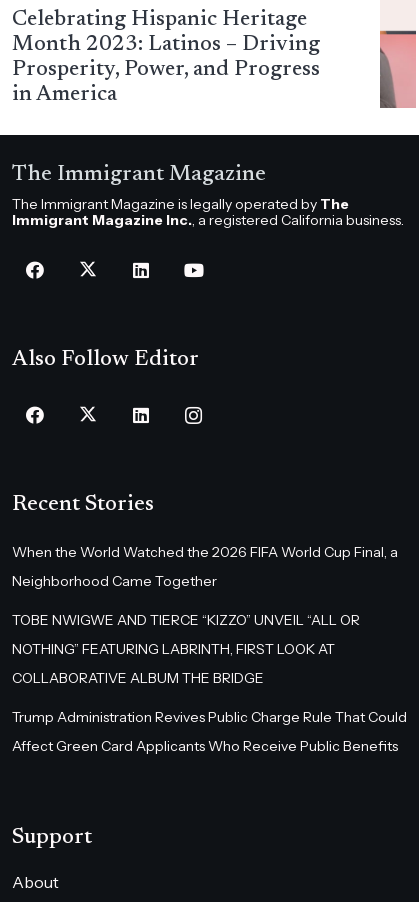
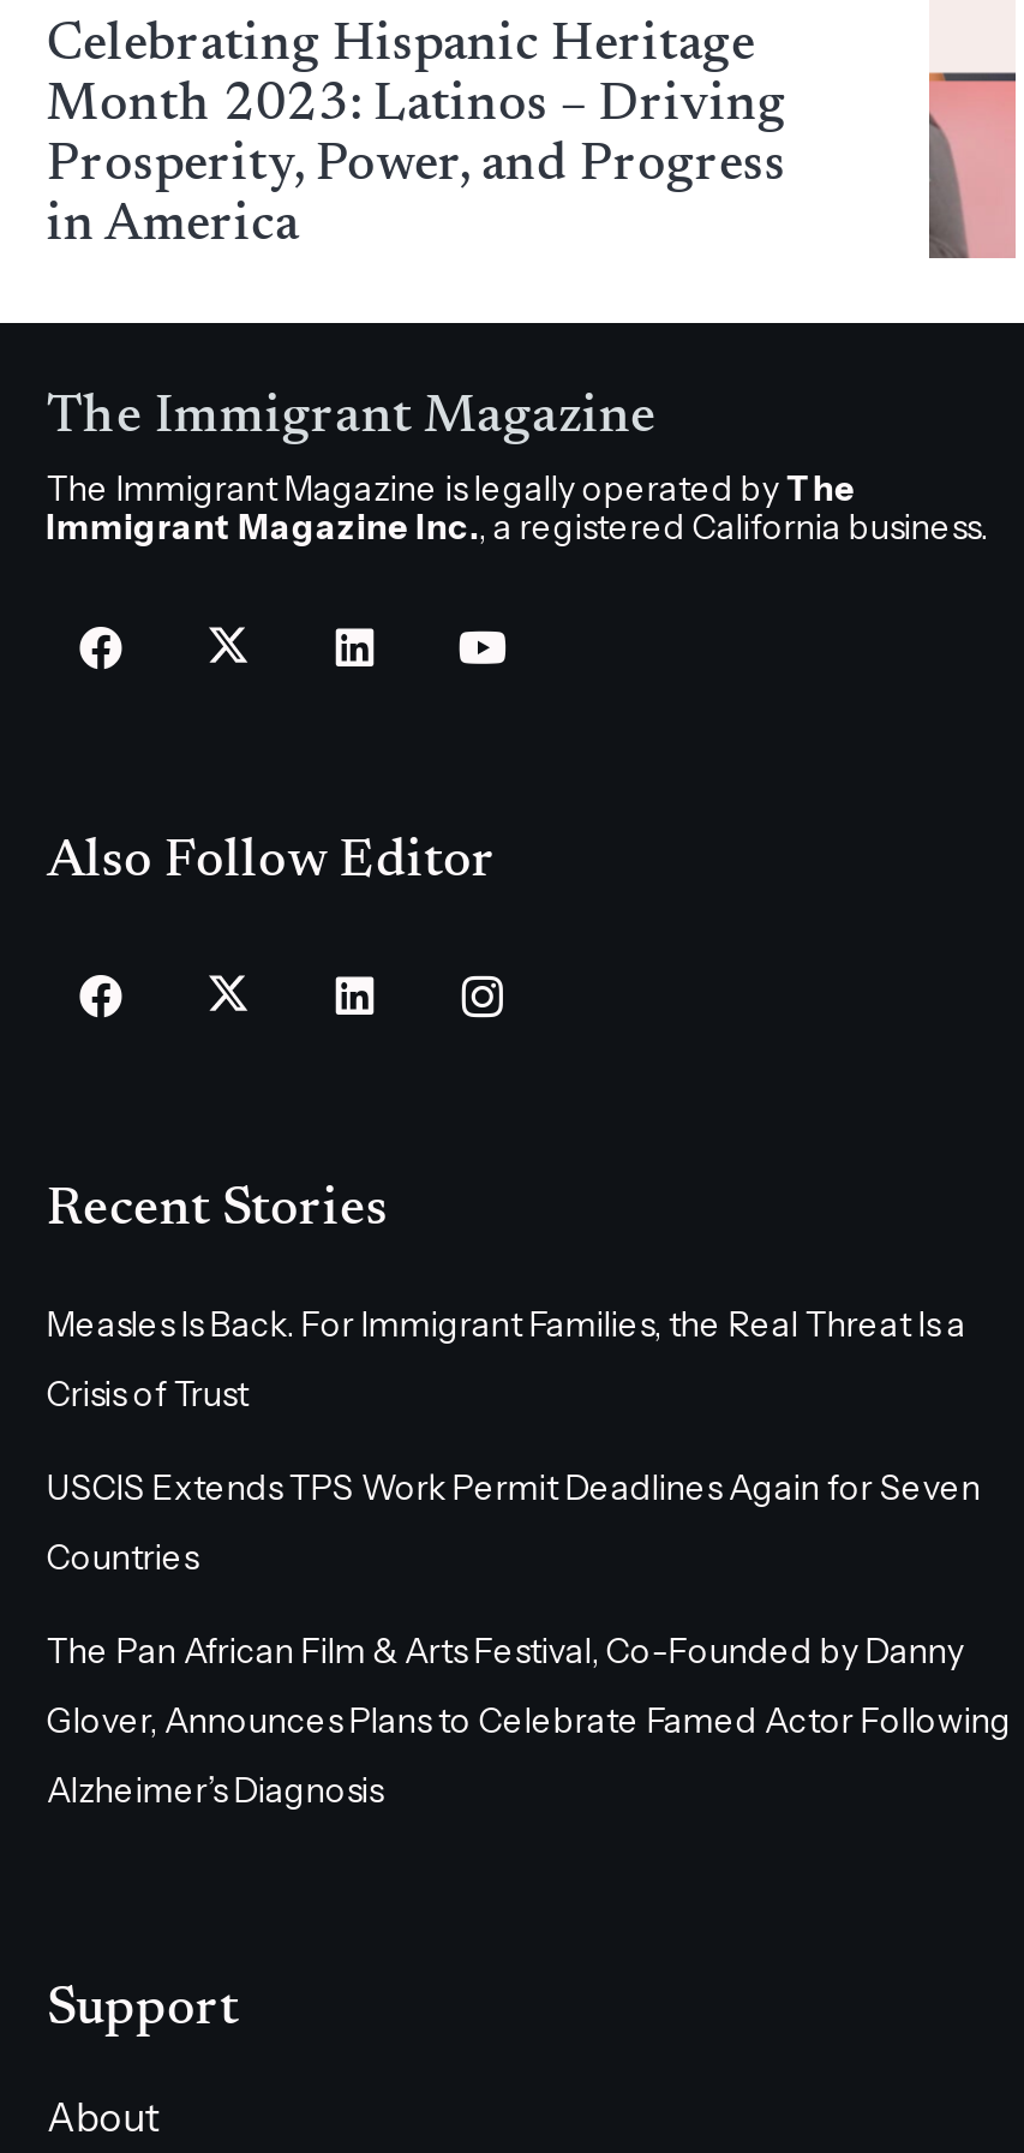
- When the World Watched the 2026 FIFA World Cup Final, a
+ Measles Is Back. For Immigrant Families, the Real Threat Is a

- Neighborhood Came Together
+ Crisis of Trust

- TOBE NWIGWE AND TIERCE “KIZZO” UNVEIL “ALL OR
+ USCIS Extends TPS Work Permit Deadlines Again for Seven

- NOTHING” FEATURING LABRINTH, FIRST LOOK AT
+ Countries

- COLLABORATIVE ALBUM THE BRIDGE
+ The Pan African Film & Arts Festival, Co-Founded by Danny

- Trump Administration Revives Public Charge Rule That Could
+ Glover, Announces Plans to Celebrate Famed Actor Following

- Affect Green Card Applicants Who Receive Public Benefits
+ Alzheimer’s Diagnosis
